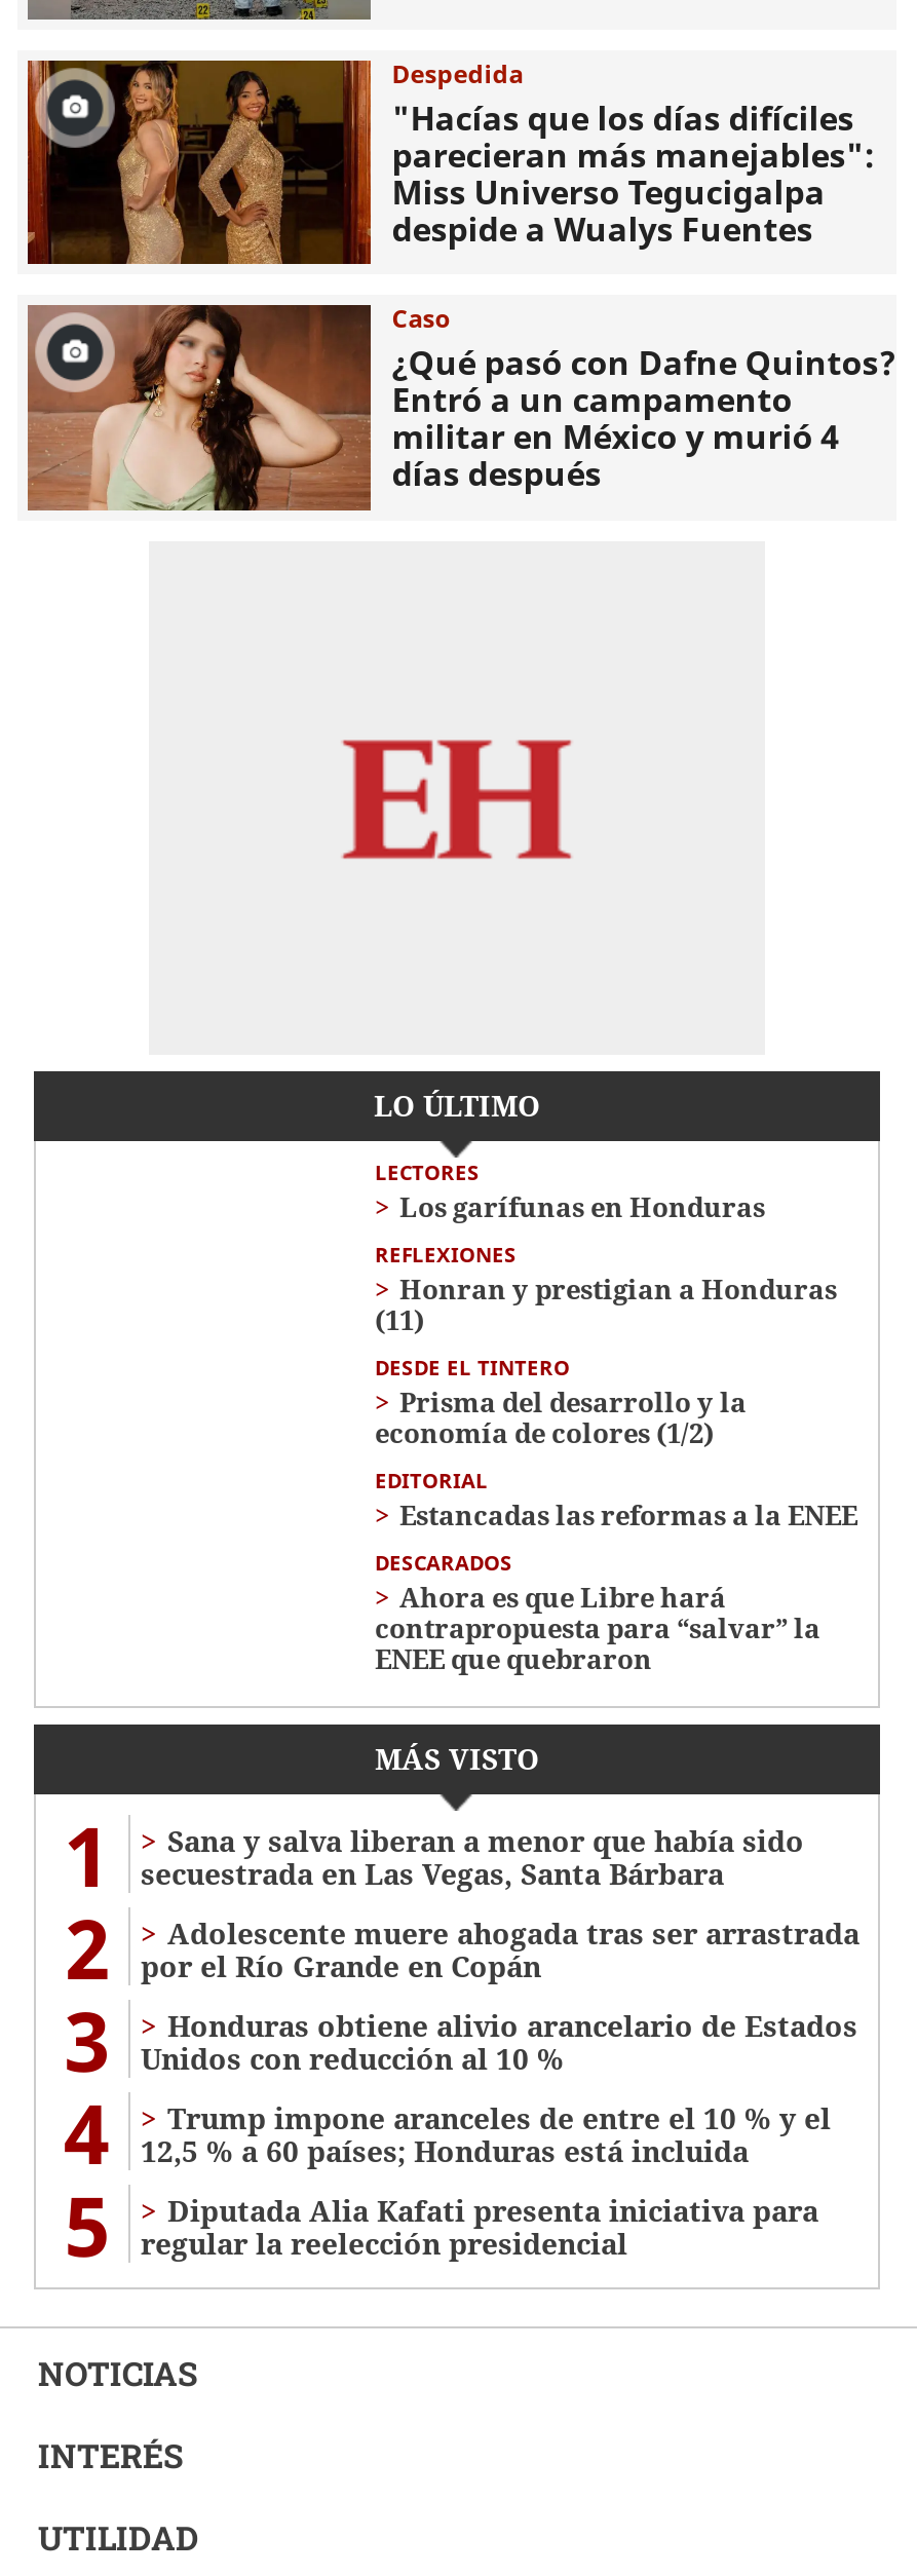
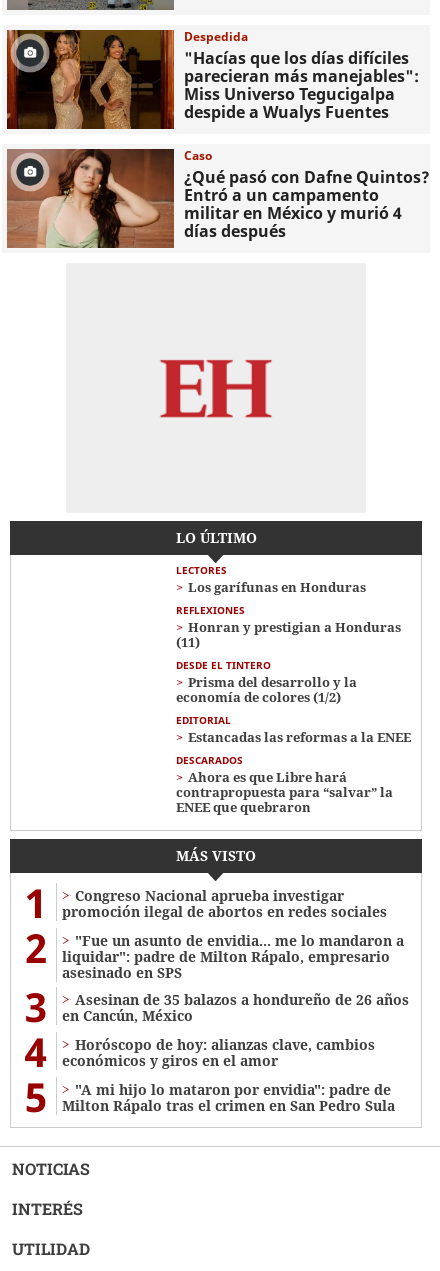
- Sana y salva liberan a menor que había sido
- secuestrada en Las Vegas, Santa Bárbara
+ Congreso Nacional aprueba investigar
+ promoción ilegal de abortos en redes sociales

- Adolescente muere ahogada tras ser arrastrada
- por el Río Grande en Copán
+ "Fue un asunto de envidia... me lo mandaron a
+ liquidar": padre de Milton Rápalo, empresario
+ asesinado en SPS

- Honduras obtiene alivio arancelario de Estados
- Unidos con reducción al 10 %
+ Asesinan de 35 balazos a hondureño de 26 años
+ en Cancún, México

- Trump impone aranceles de entre el 10 % y el
- 12,5 % a 60 países; Honduras está incluida
+ Horóscopo de hoy: alianzas clave, cambios
+ económicos y giros en el amor

- Diputada Alia Kafati presenta iniciativa para
- regular la reelección presidencial
+ "A mi hijo lo mataron por envidia": padre de
+ Milton Rápalo tras el crimen en San Pedro Sula
